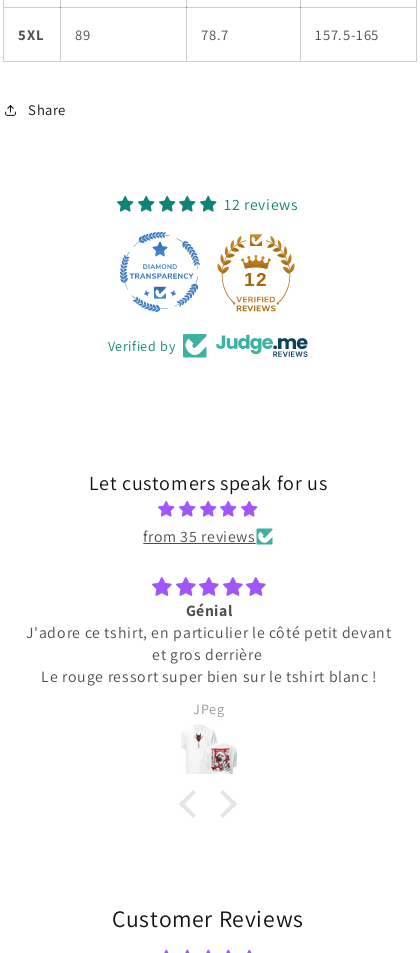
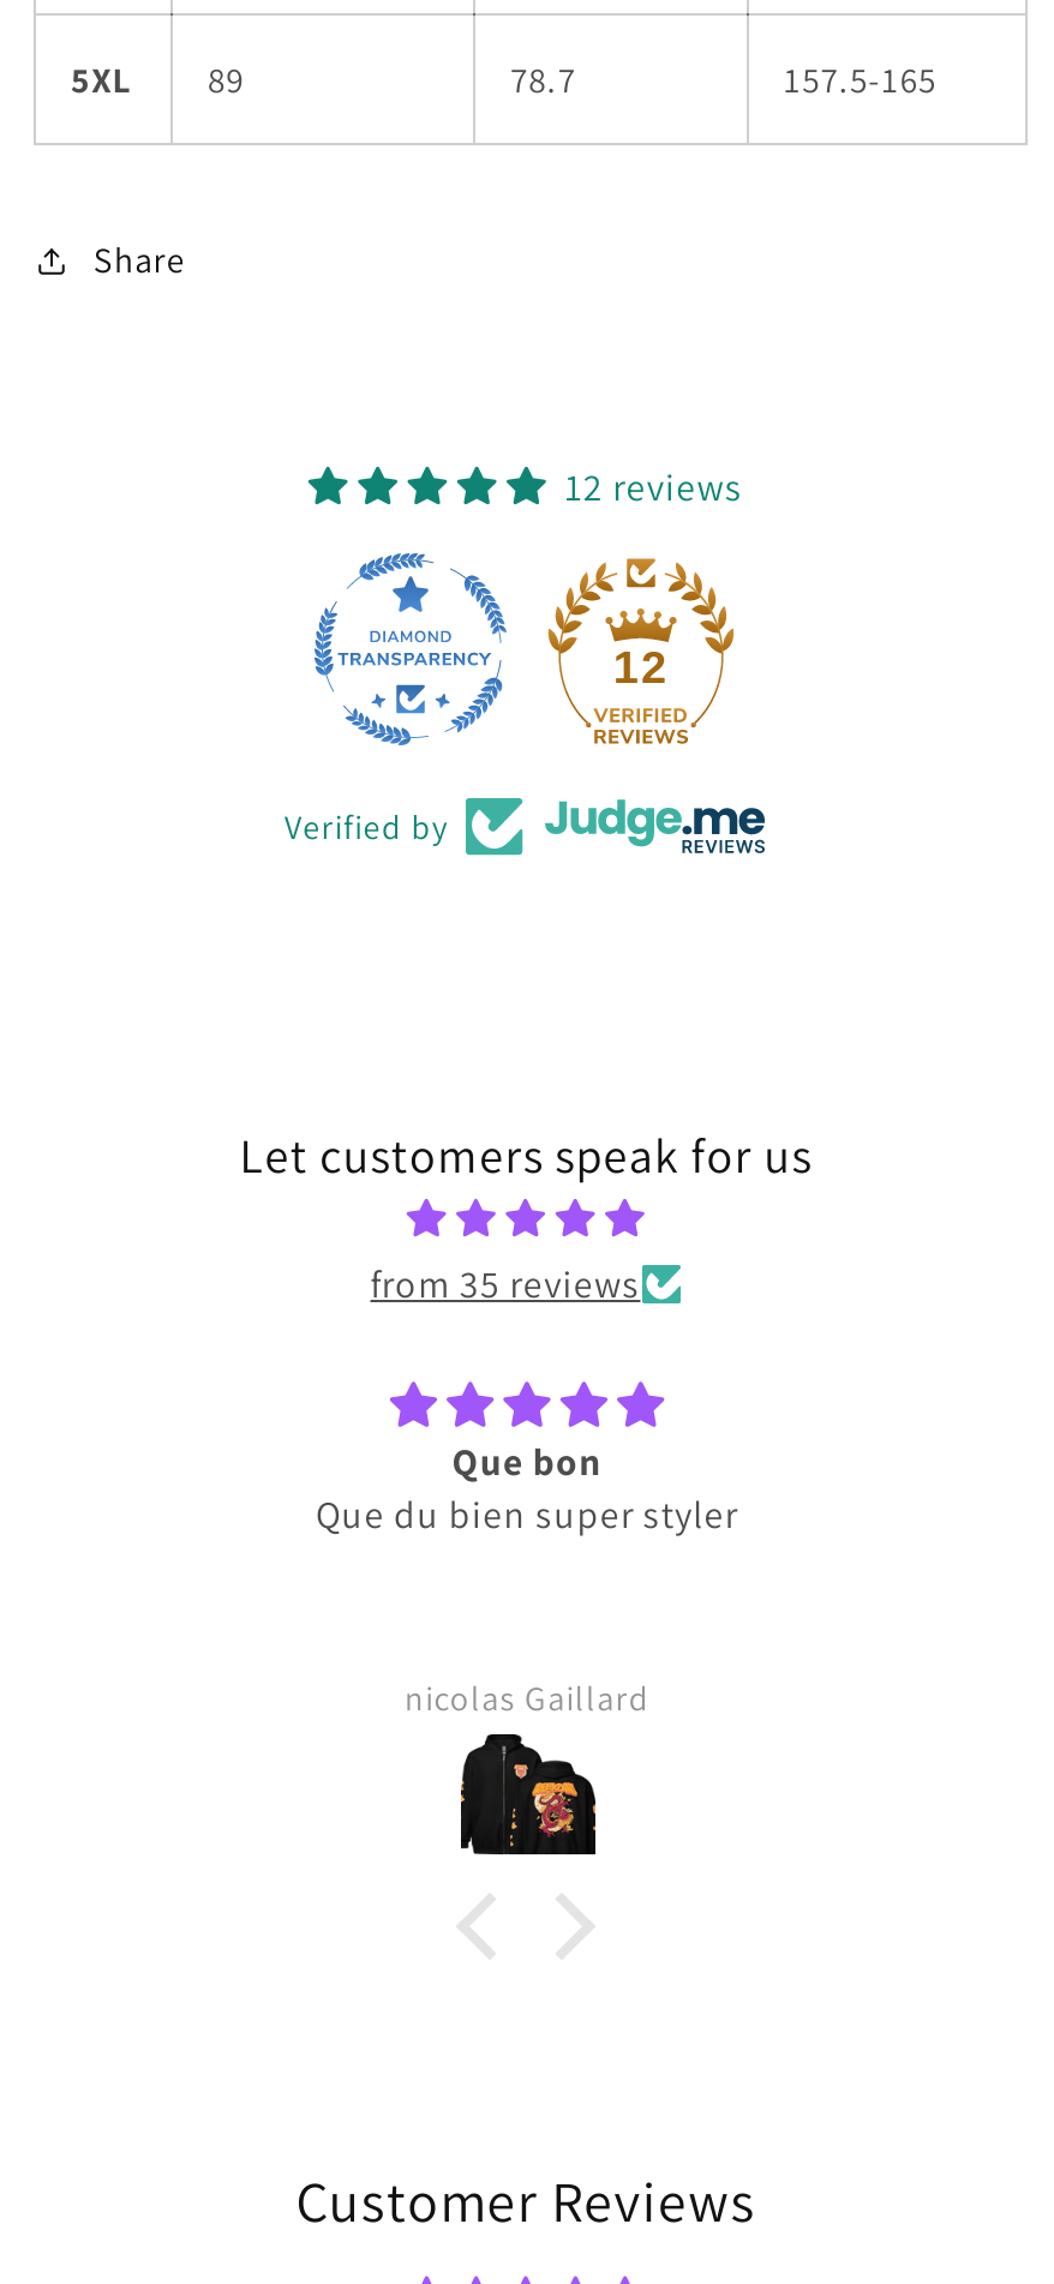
- Génial
- J'adore ce tshirt, en particulier le côté petit devant
- et gros derrière
- Le rouge ressort super bien sur le tshirt blanc !
+ Que bon
+ Que du bien super styler

- JPeg
+ nicolas Gaillard

- [image]
+ [image]
